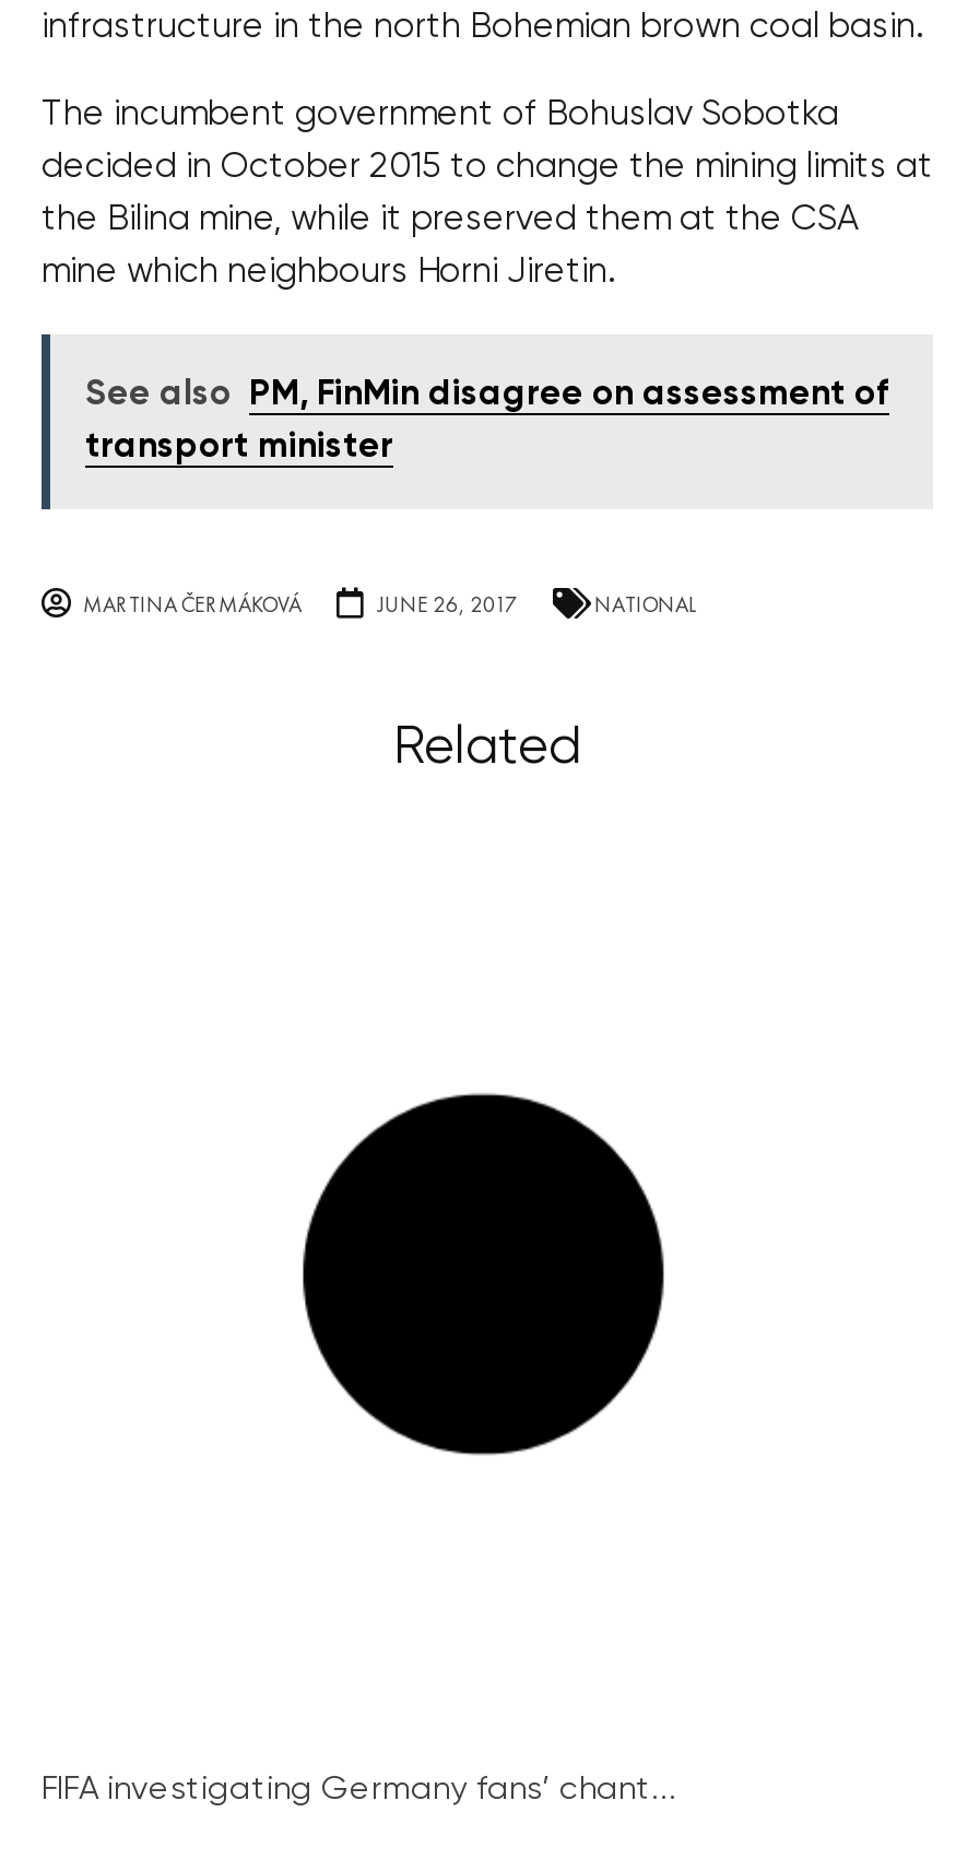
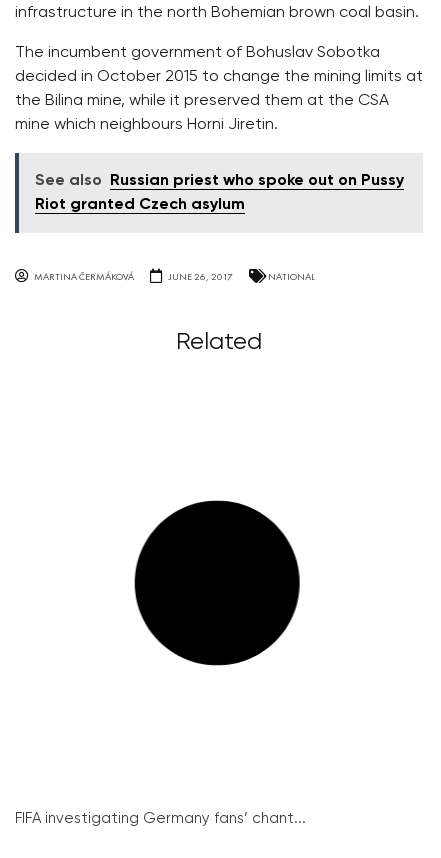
- See also PM, FinMin disagree on assessment of
+ See also Russian priest who spoke out on Pussy

- transport minister
+ Riot granted Czech asylum
